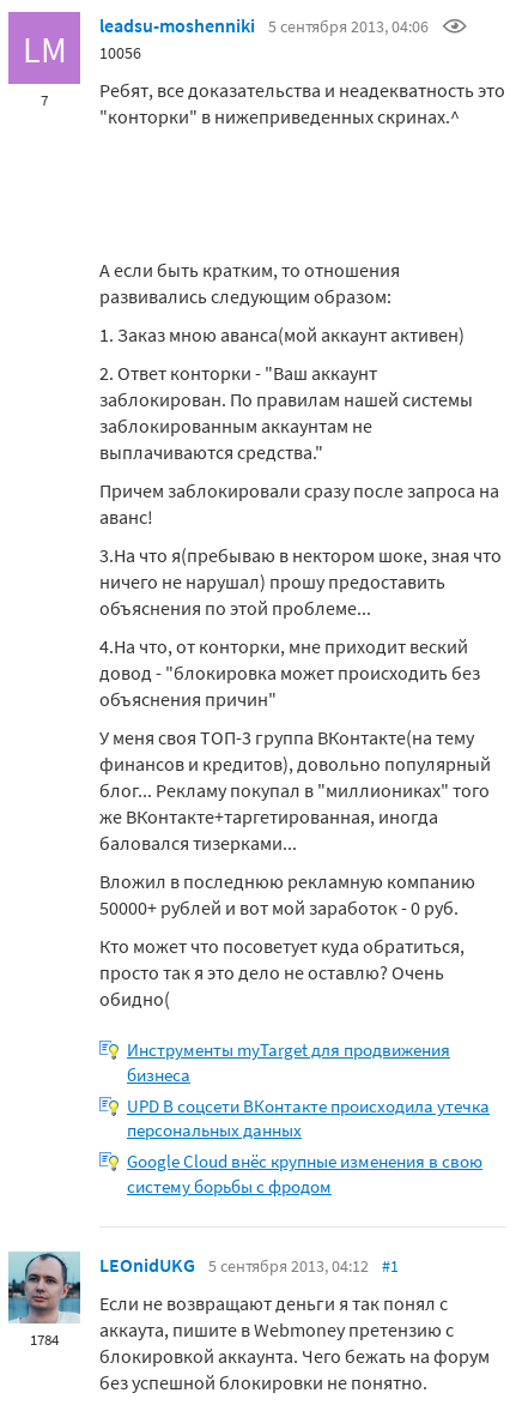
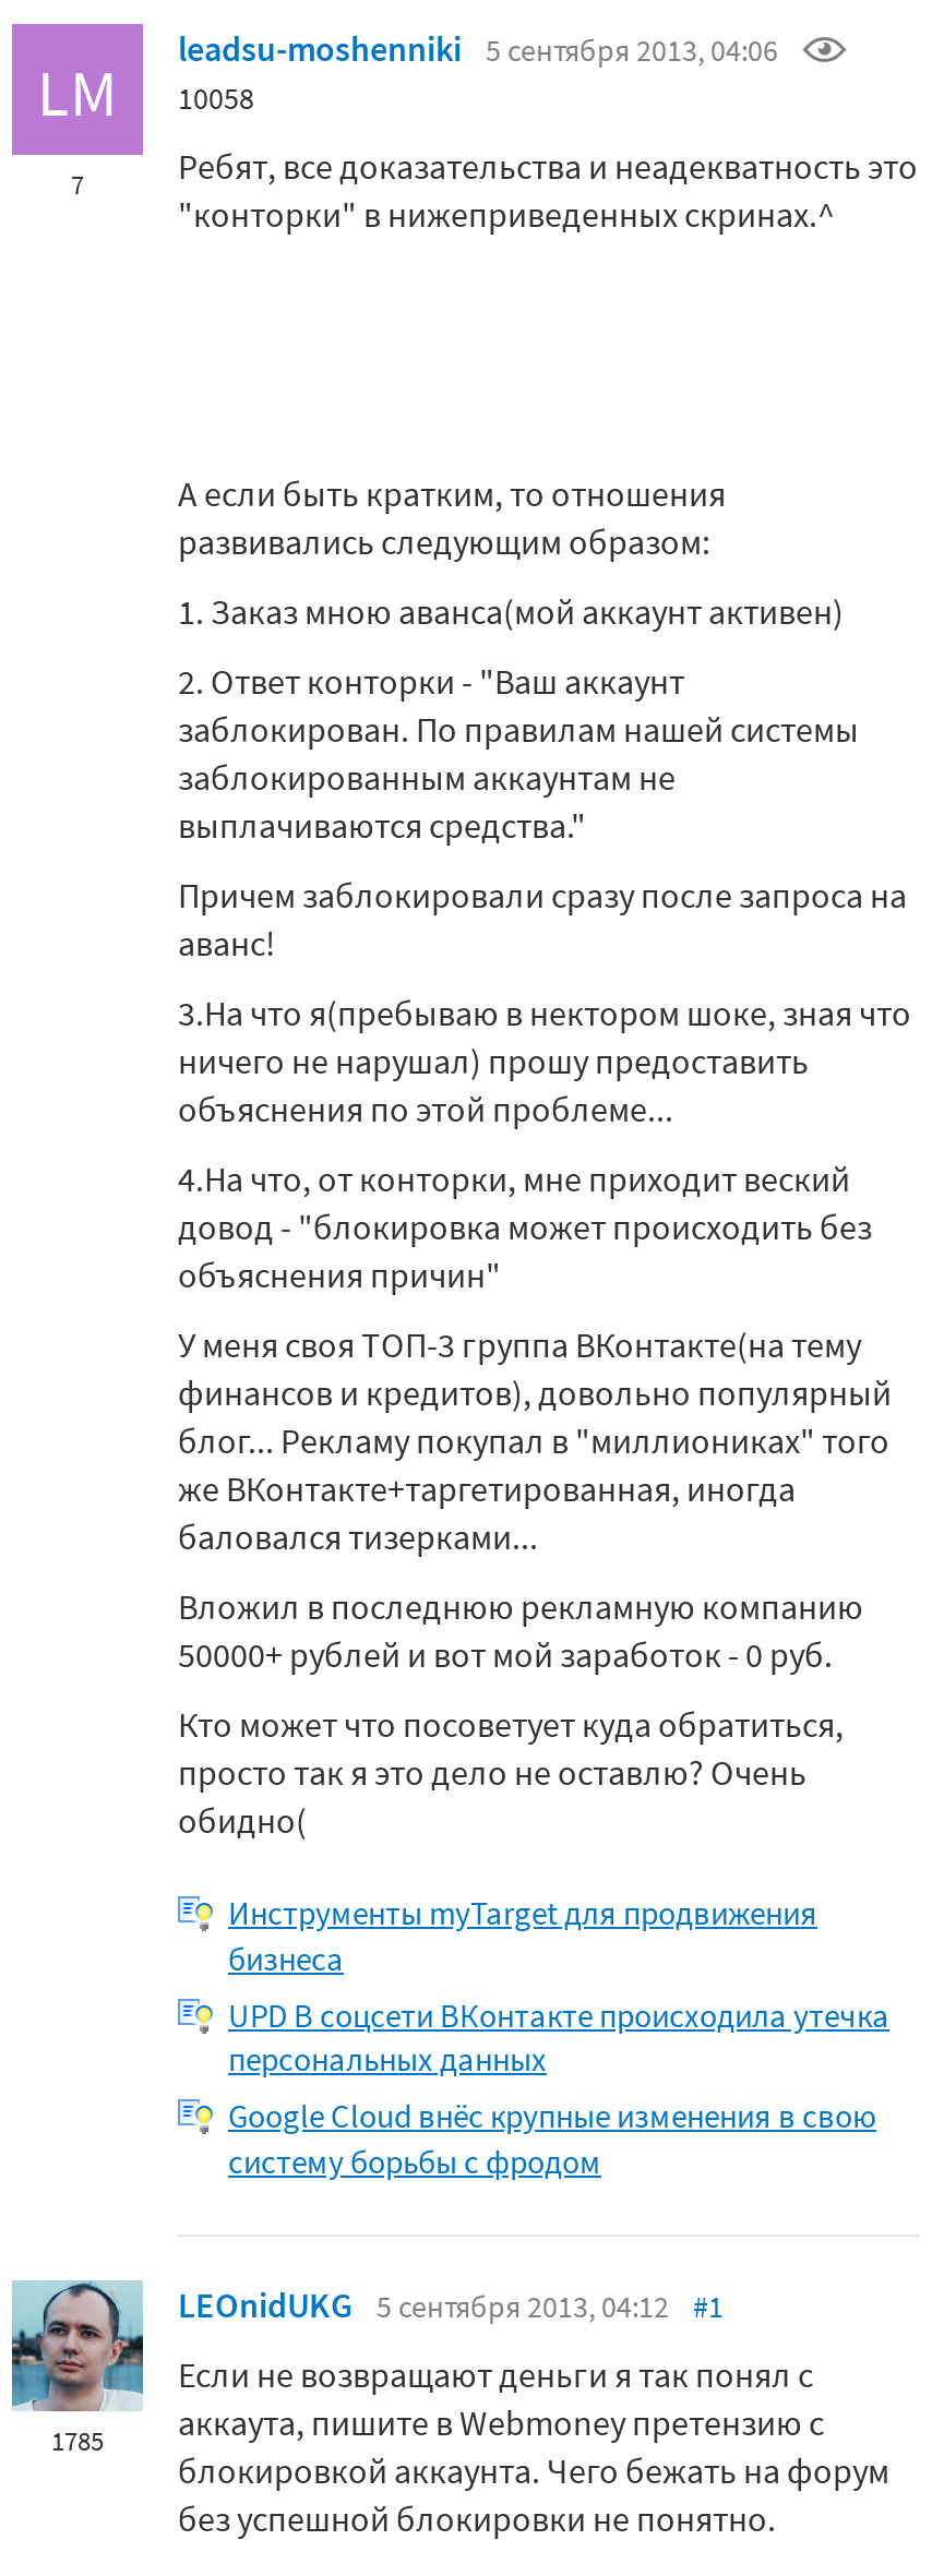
- LM 10056
+ LM 10058

- 1784
+ 1785
